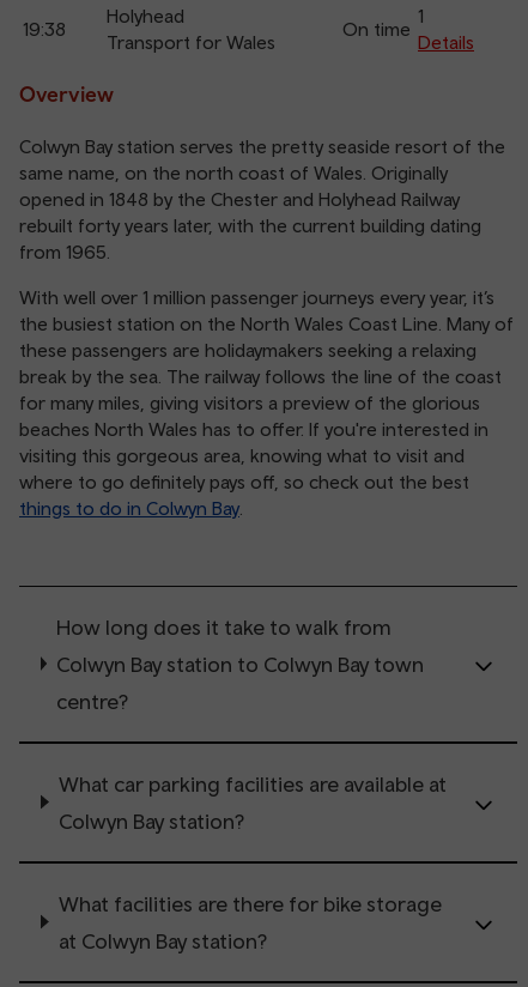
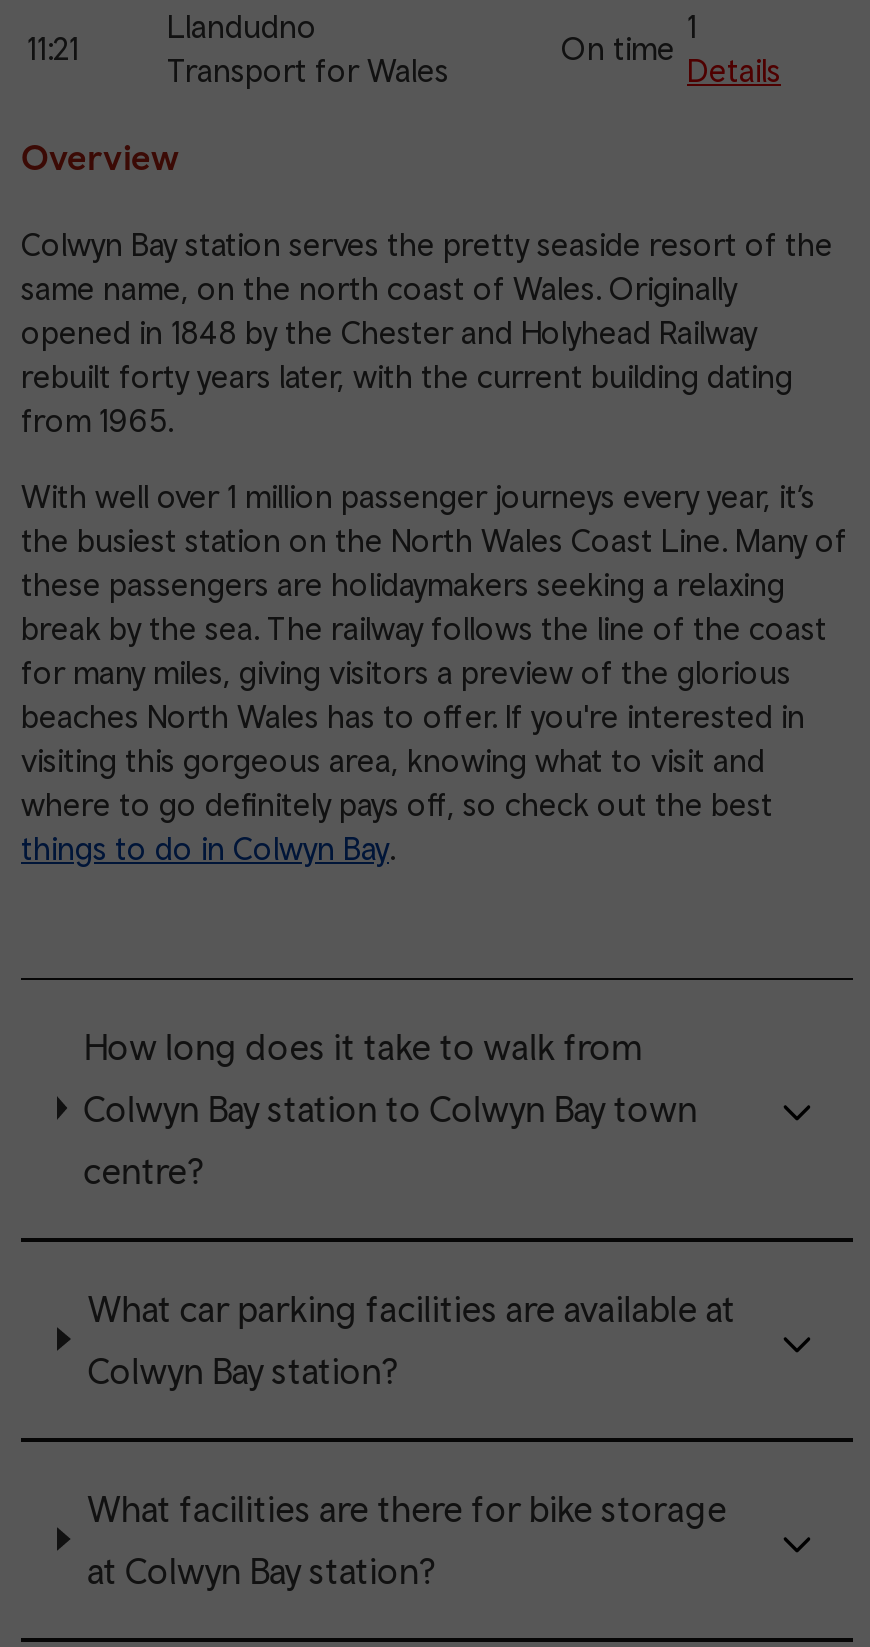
- Holyhead
+ Llandudno

- 19:38
+ 11:21
